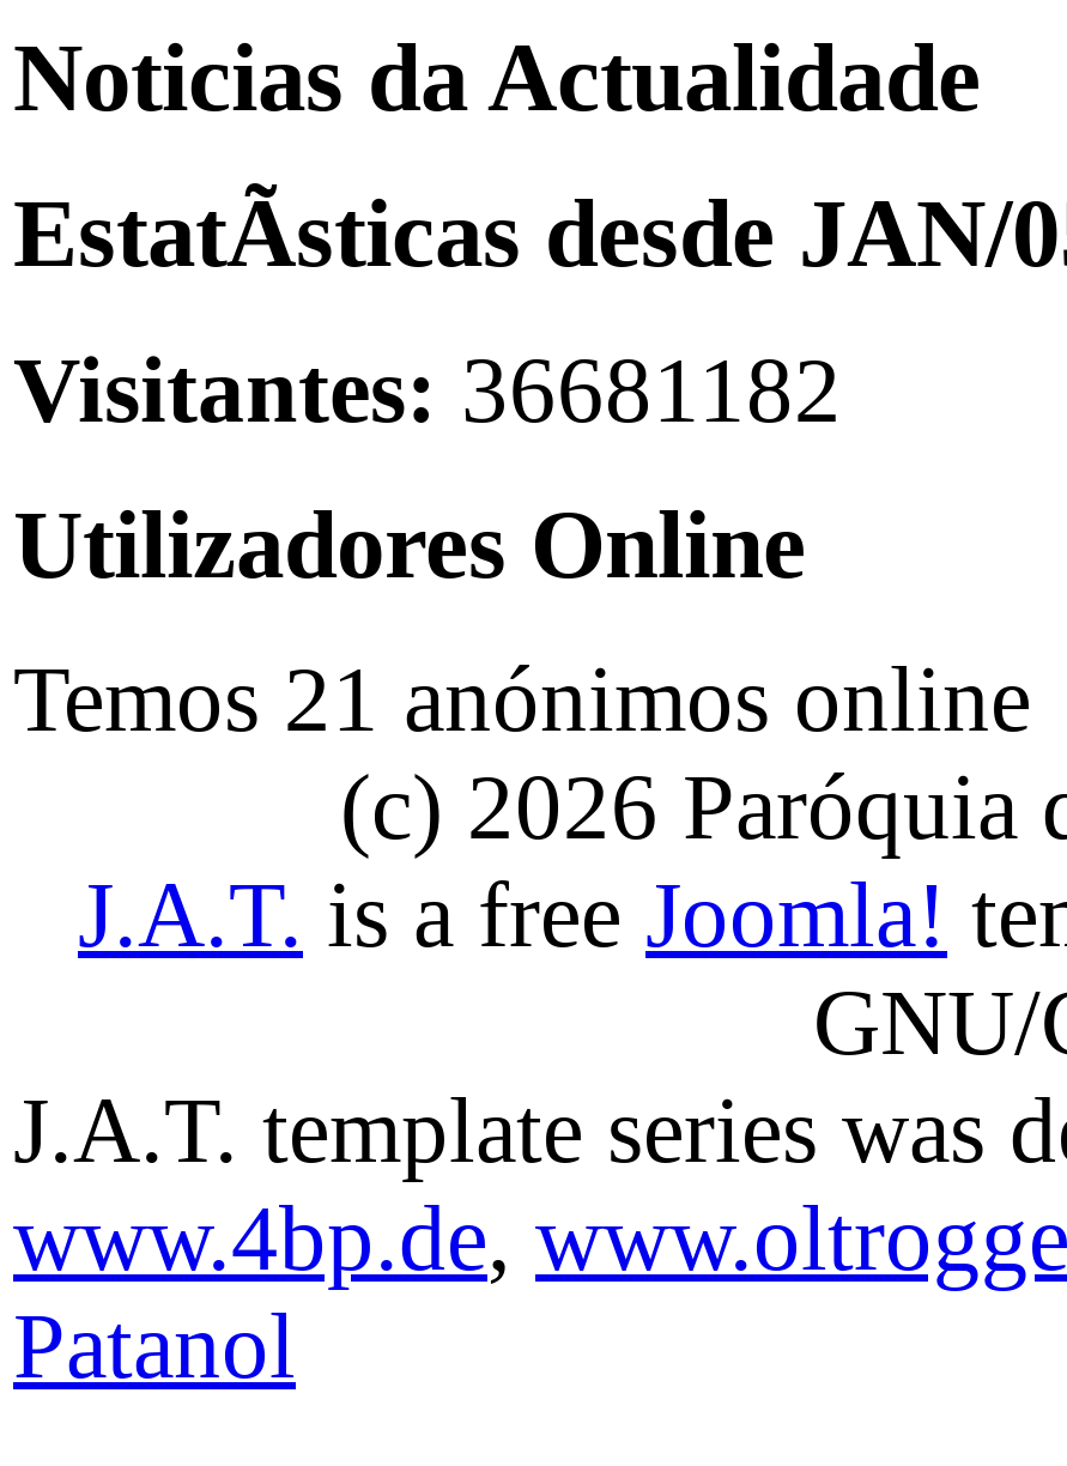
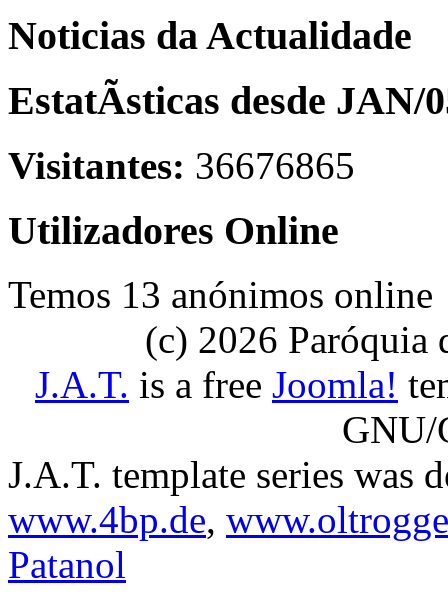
- Visitantes: 36681182
+ Visitantes: 36676865

- Temos 21 anónimos online
+ Temos 13 anónimos online
